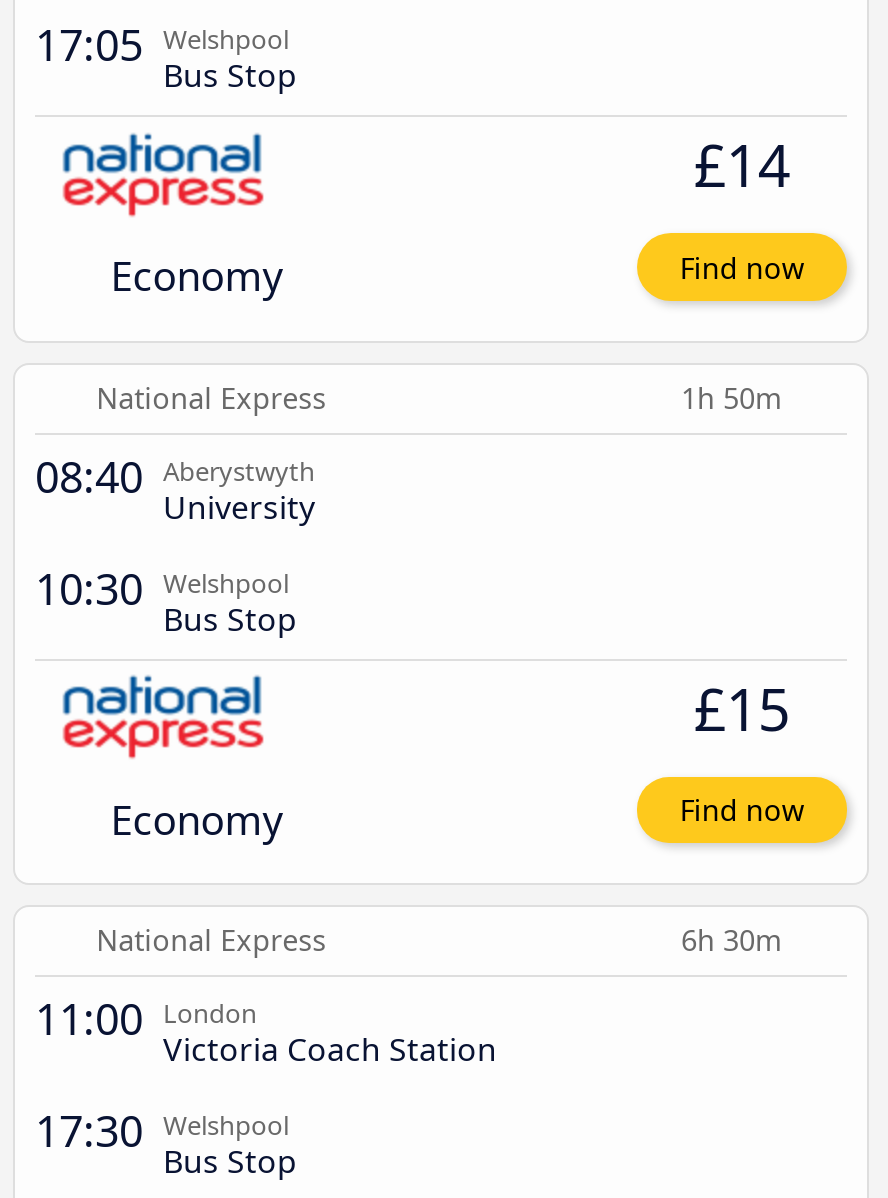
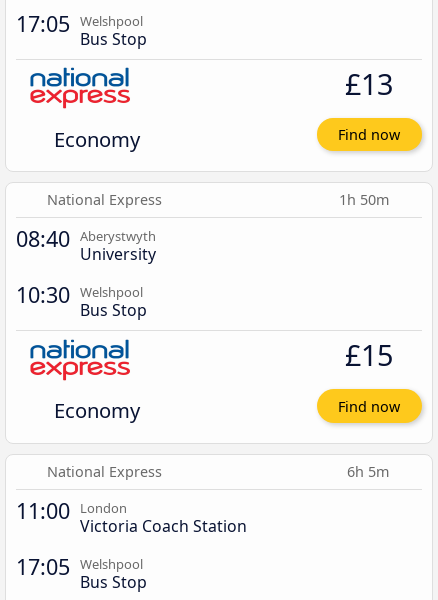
- £14
+ £13

- 6h 30m
+ 6h 5m

- 17:30 Welshpool
+ 17:05 Welshpool
